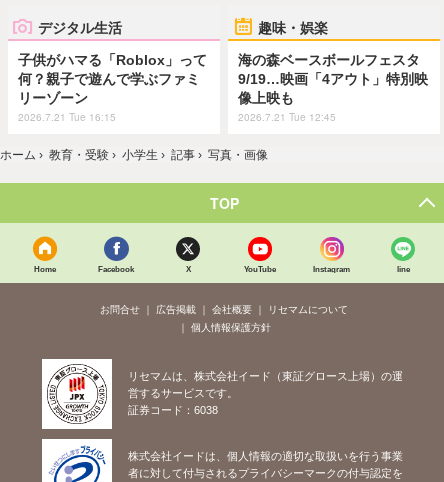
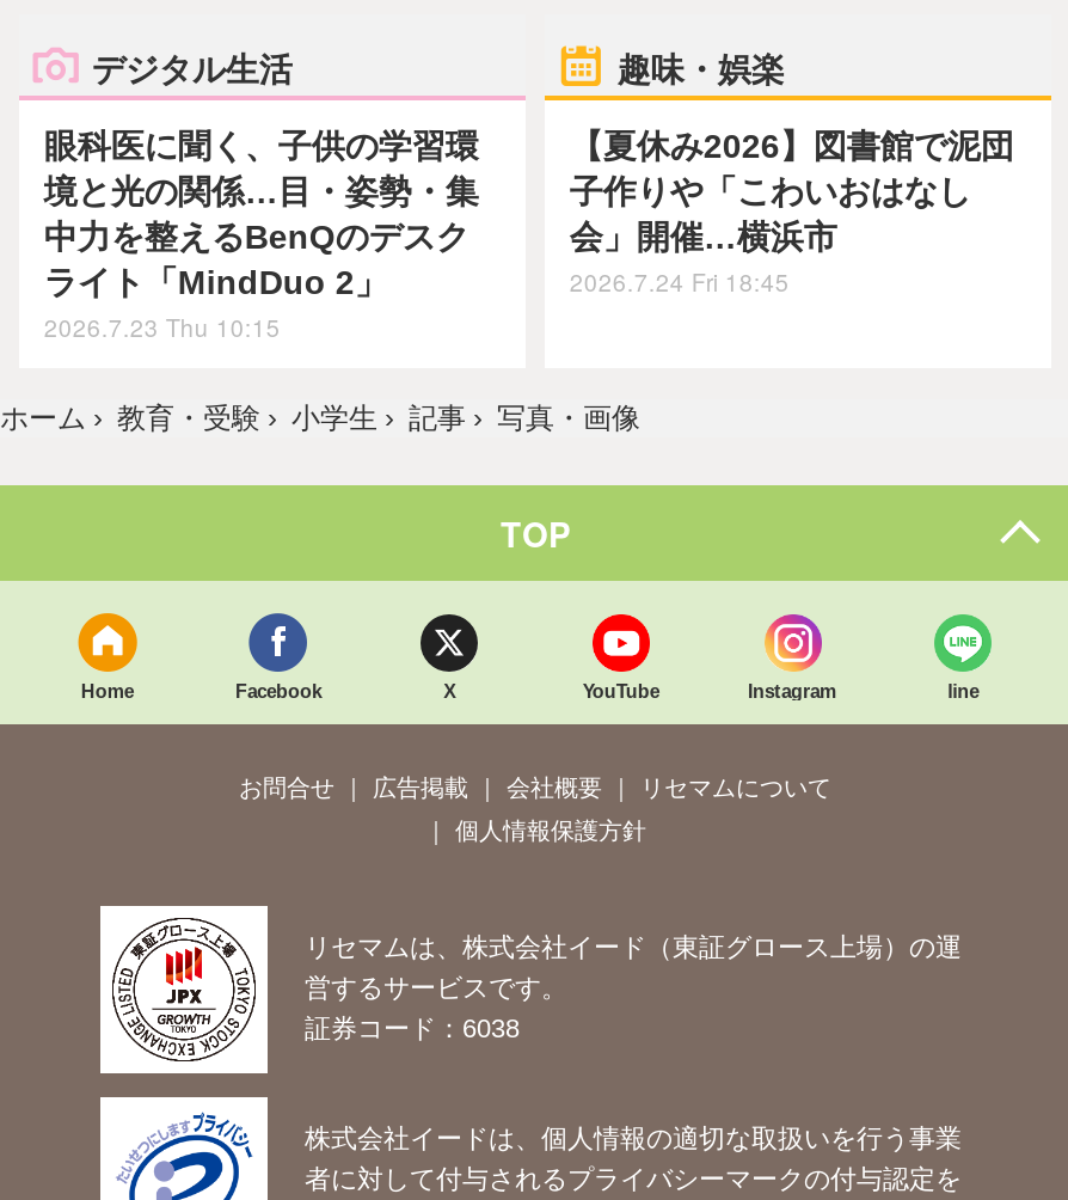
- 子供がハマる「Roblox」って
- 何？親子で遊んで学ぶファミ
- リーゾーン
- 2026.7.21 Tue 16:15
+ 眼科医に聞く、子供の学習環
+ 境と光の関係…目・姿勢・集
+ 中力を整えるBenQのデスク
+ ライト「MindDuo 2」
+ 2026.7.23 Thu 10:15

- 海の森ベースボールフェスタ
- 9/19…映画「4アウト」特別映
- 像上映も
- 2026.7.21 Tue 12:45
+ 【夏休み2026】図書館で泥団
+ 子作りや「こわいおはなし
+ 会」開催…横浜市
+ 2026.7.24 Fri 18:45
